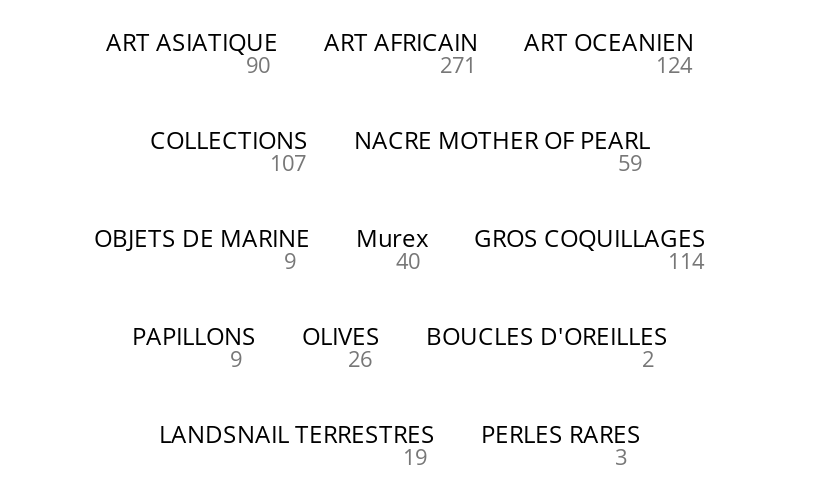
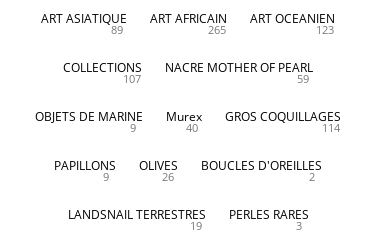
- 90
+ 89

- 271
+ 265

- 124
+ 123
